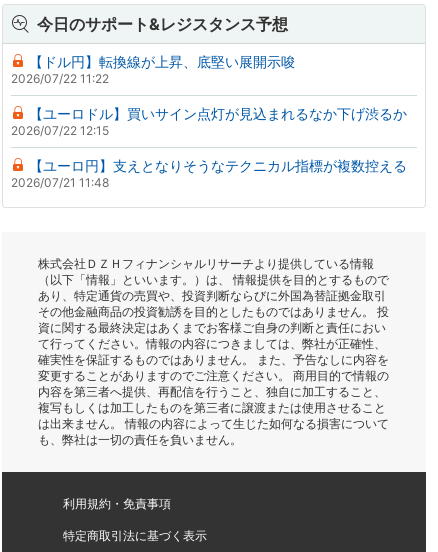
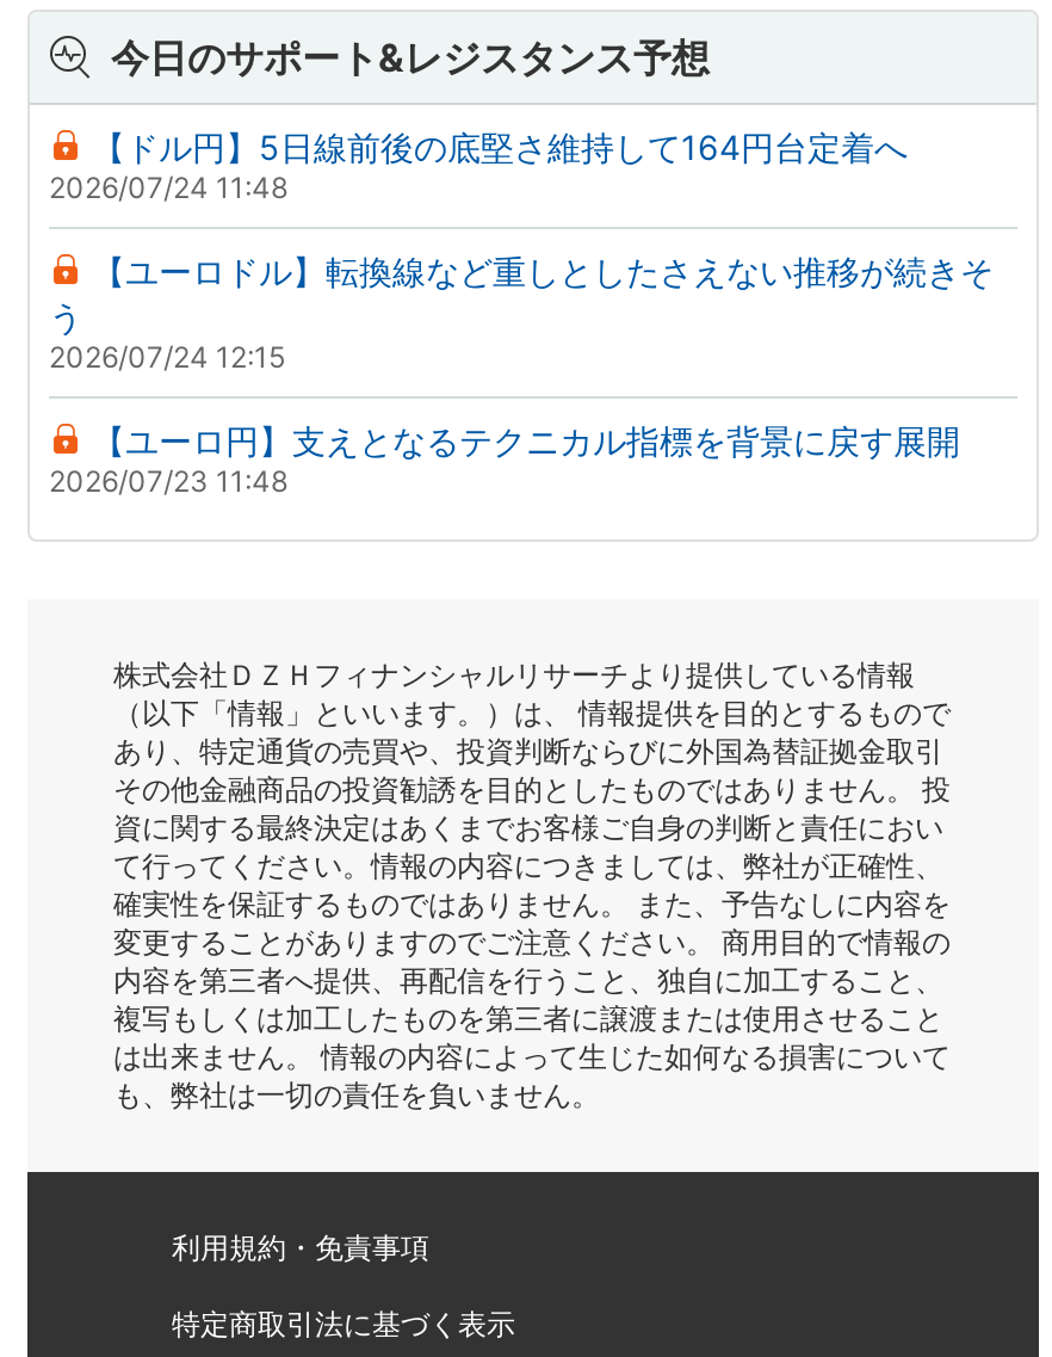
- 【ドル円】転換線が上昇、底堅い展開示唆
- 2026/07/22 11:22
+ 【ドル円】5日線前後の底堅さ維持して164円台定着へ
+ 2026/07/24 11:48

- 【ユーロドル】買いサイン点灯が見込まれるなか下げ渋るか
- 2026/07/22 12:15
+ 【ユーロドル】転換線など重しとしたさえない推移が続きそ
+ う
+ 2026/07/24 12:15

- 【ユーロ円】支えとなりそうなテクニカル指標が複数控える
- 2026/07/21 11:48
+ 【ユーロ円】支えとなるテクニカル指標を背景に戻す展開
+ 2026/07/23 11:48
